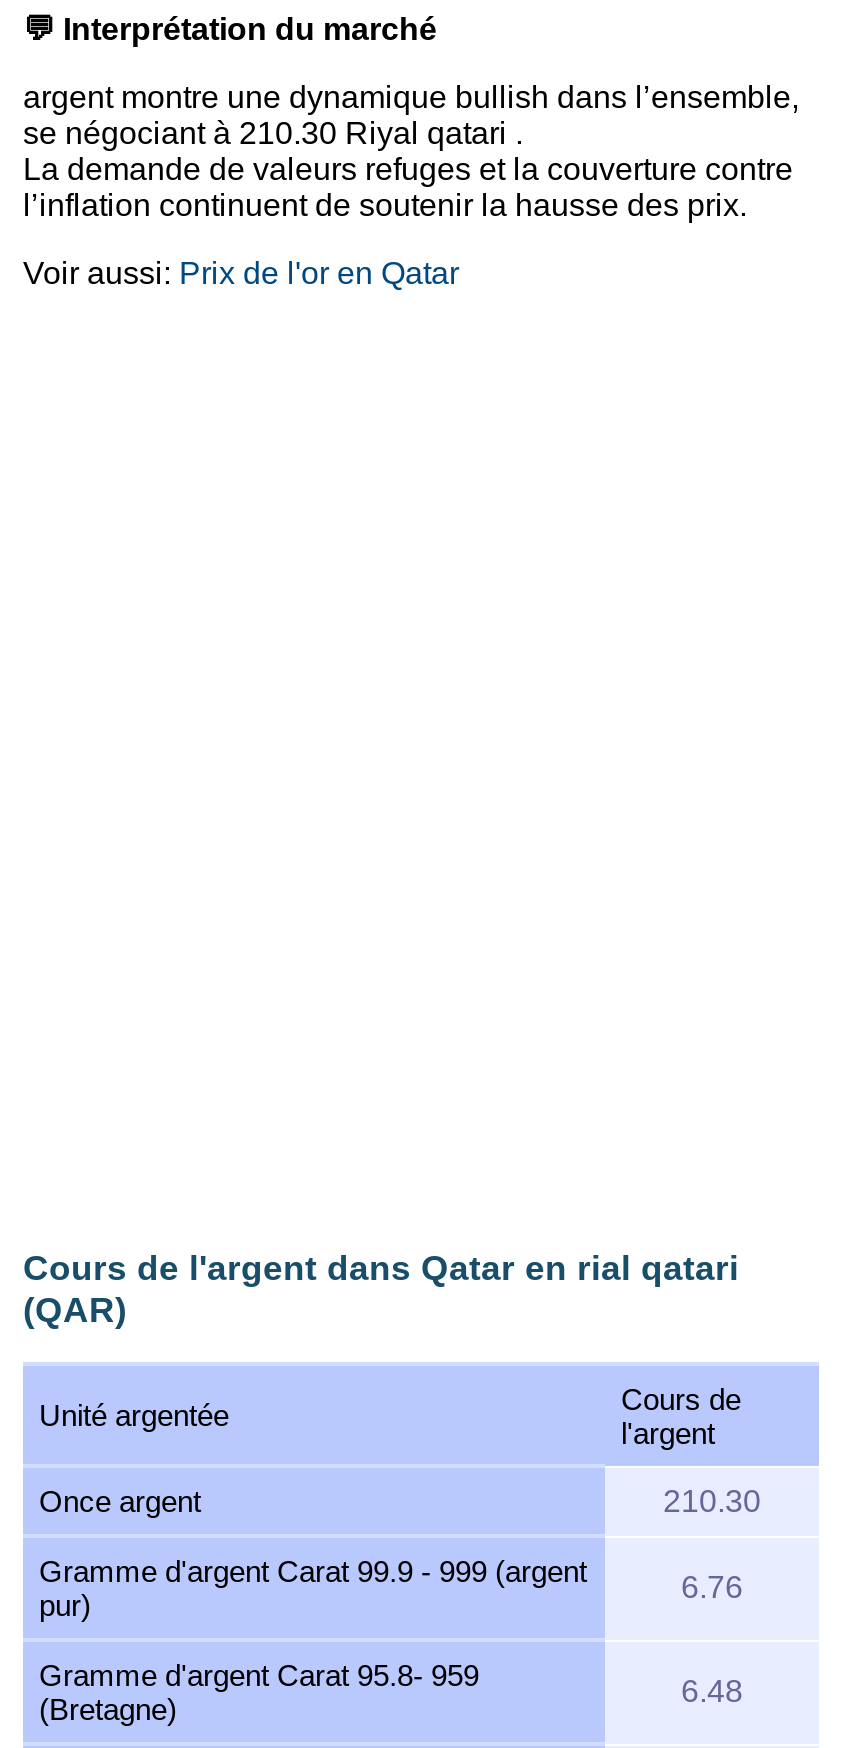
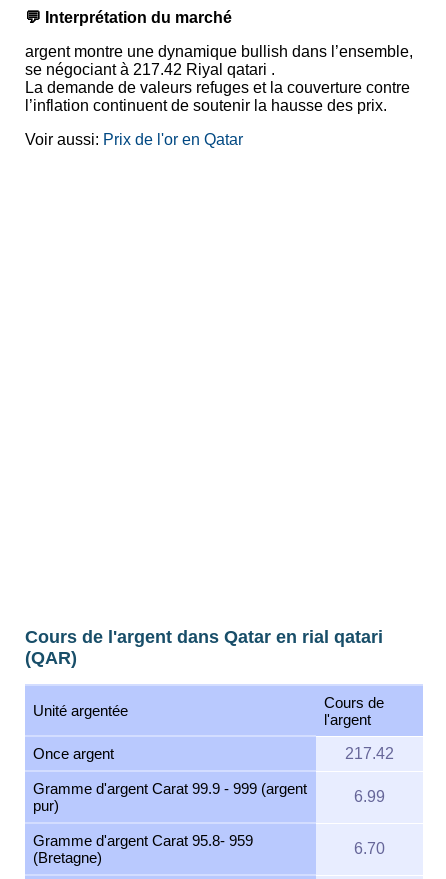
- se négociant à 210.30 Riyal qatari .
+ se négociant à 217.42 Riyal qatari .

- 210.30
+ 217.42

- 6.76
+ 6.99

- 6.48
+ 6.70
